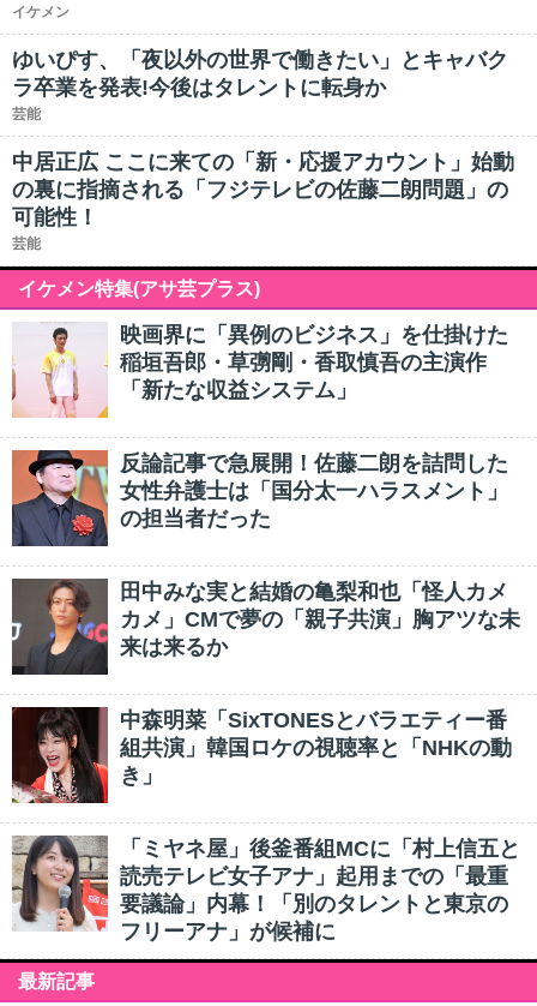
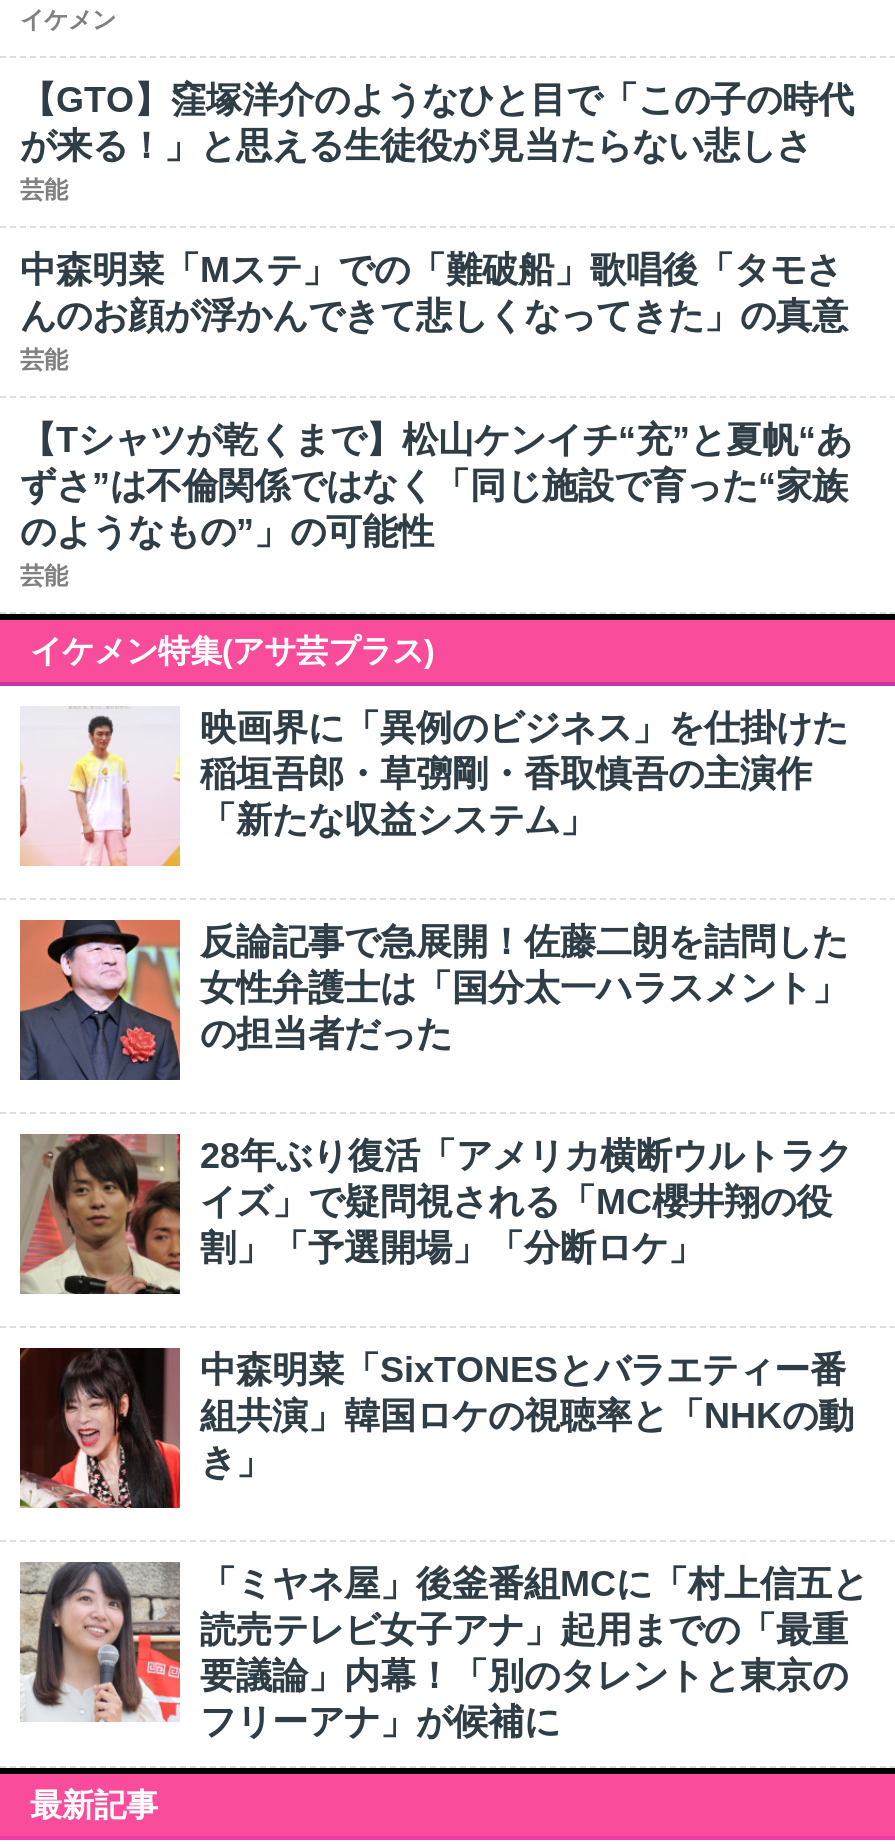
- ゆいぴす、「夜以外の世界で働きたい」とキャバク
- ラ卒業を発表!今後はタレントに転身か
+ 【GTO】窪塚洋介のようなひと目で「この子の時代
+ が来る！」と思える生徒役が見当たらない悲しさ

- 中居正広 ここに来ての「新・応援アカウント」始動
- の裏に指摘される「フジテレビの佐藤二朗問題」の
- 可能性！
+ 中森明菜「Mステ」での「難破船」歌唱後「タモさ
+ んのお顔が浮かんできて悲しくなってきた」の真意
+ 芸能
+ 【Tシャツが乾くまで】松山ケンイチ“充”と夏帆“あ
+ ずさ”は不倫関係ではなく「同じ施設で育った“家族
+ のようなもの”」の可能性

- [image]
- 田中みな実と結婚の亀梨和也「怪人カメ
- カメ」CMで夢の「親子共演」胸アツな未
- 来は来るか
+ [image]
+ 28年ぶり復活「アメリカ横断ウルトラク
+ イズ」で疑問視される「MC櫻井翔の役
+ 割」「予選開場」「分断ロケ」
